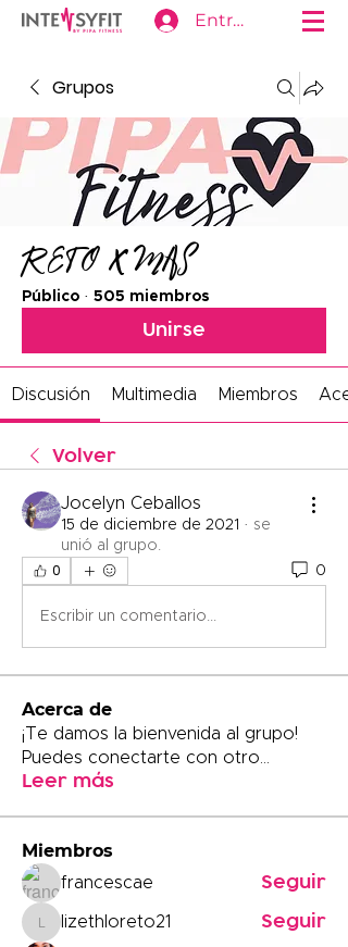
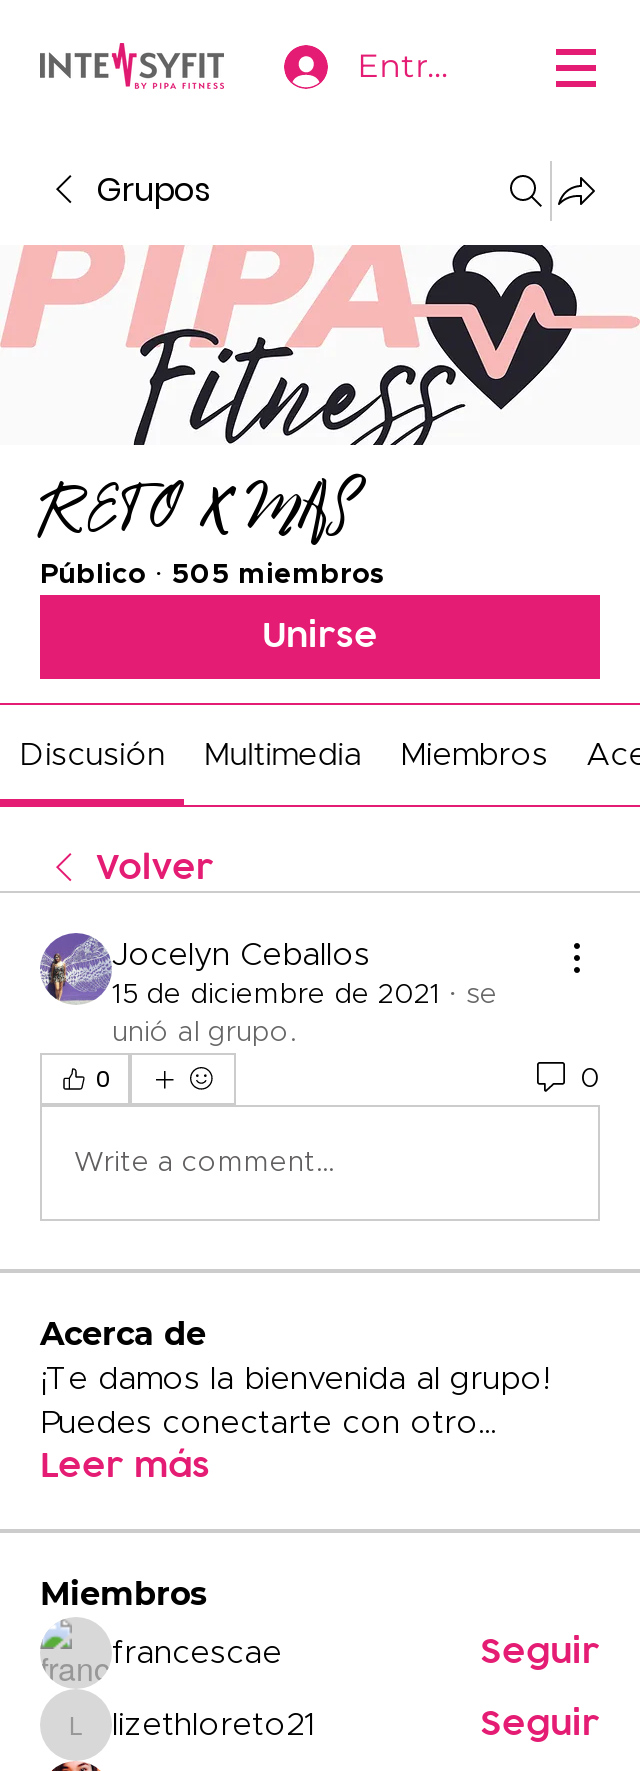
- Escribir un comentario...
+ Write a comment...
